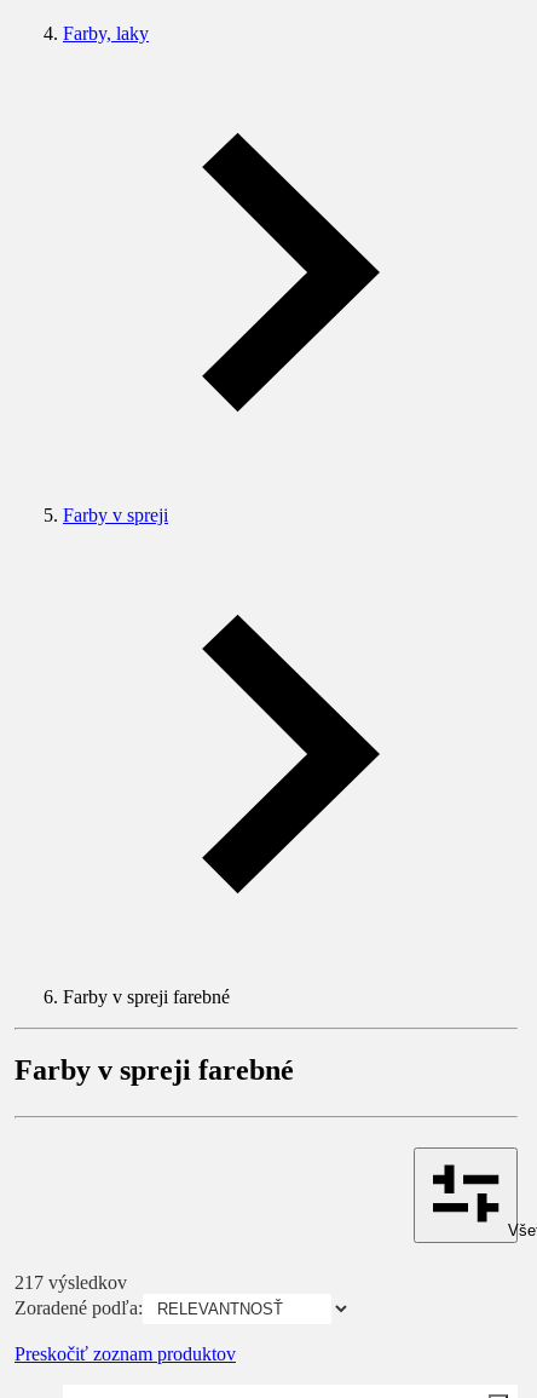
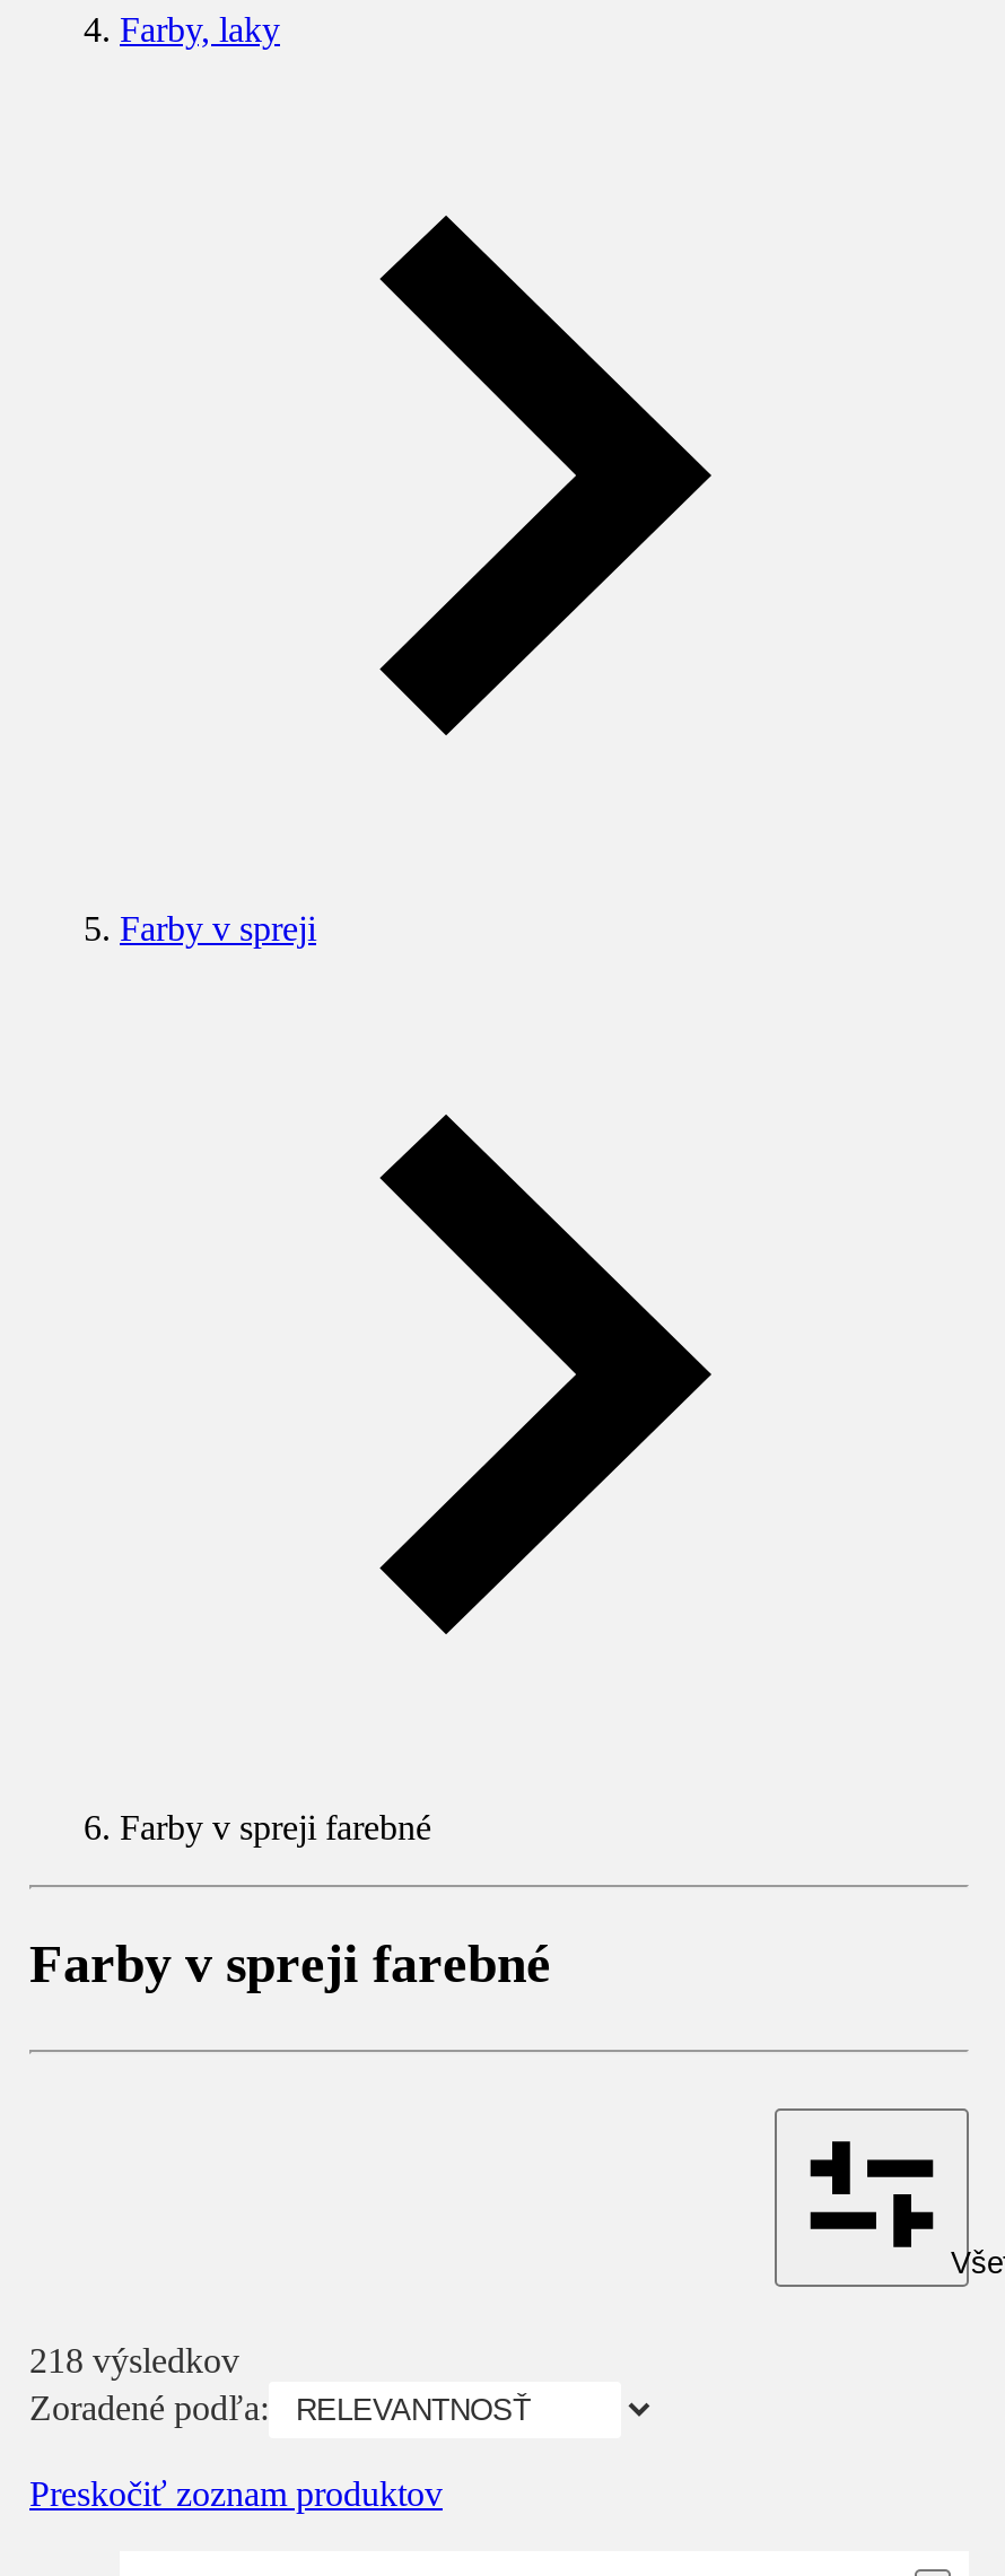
- 217 výsledkov
+ 218 výsledkov
